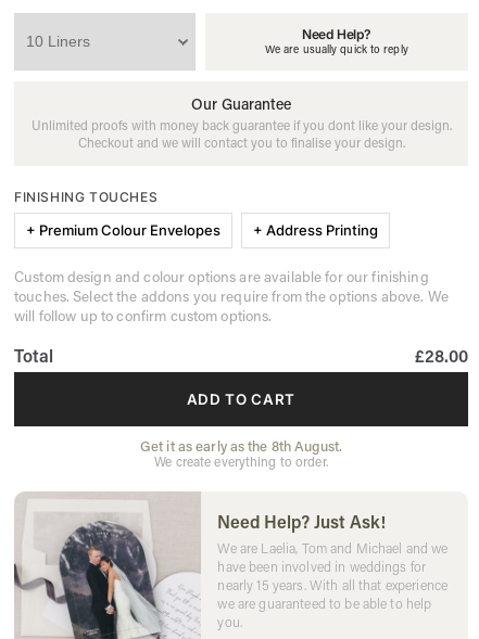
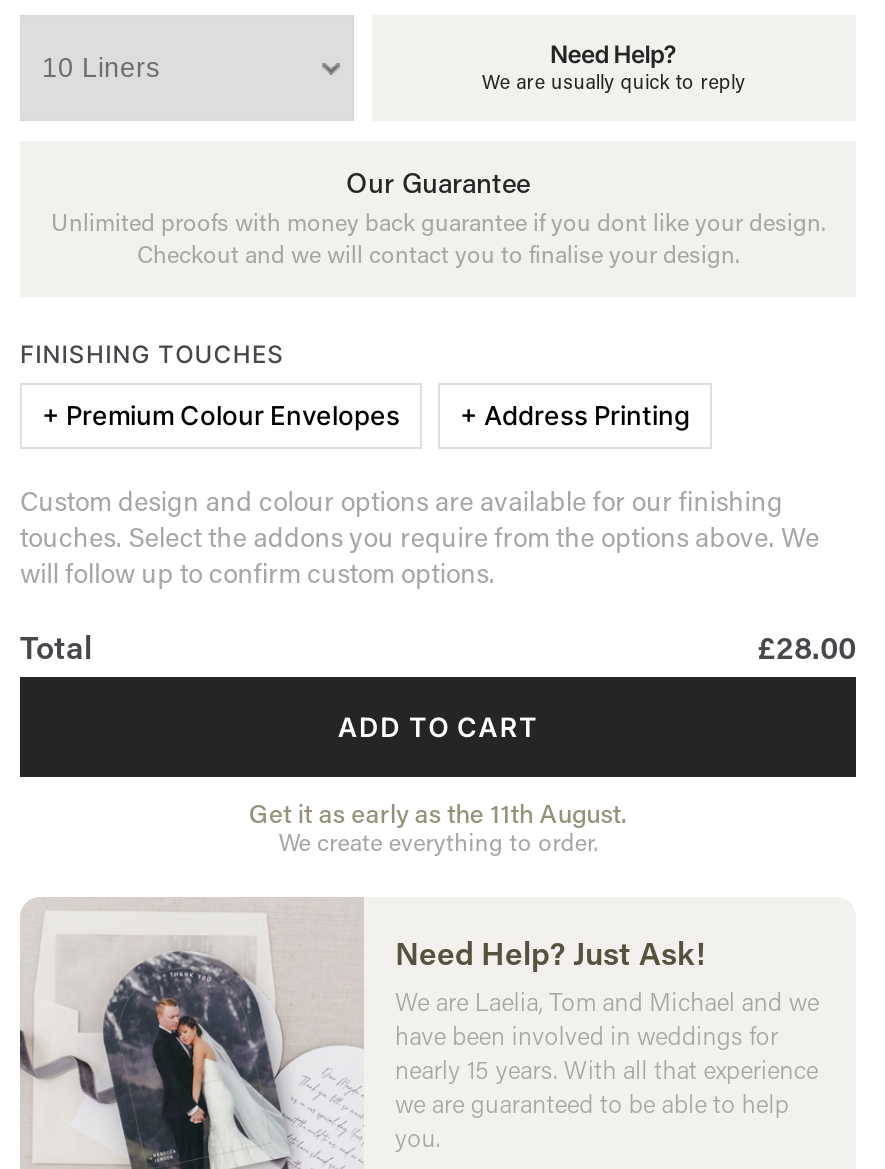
- Get it as early as the 8th August.
+ Get it as early as the 11th August.
